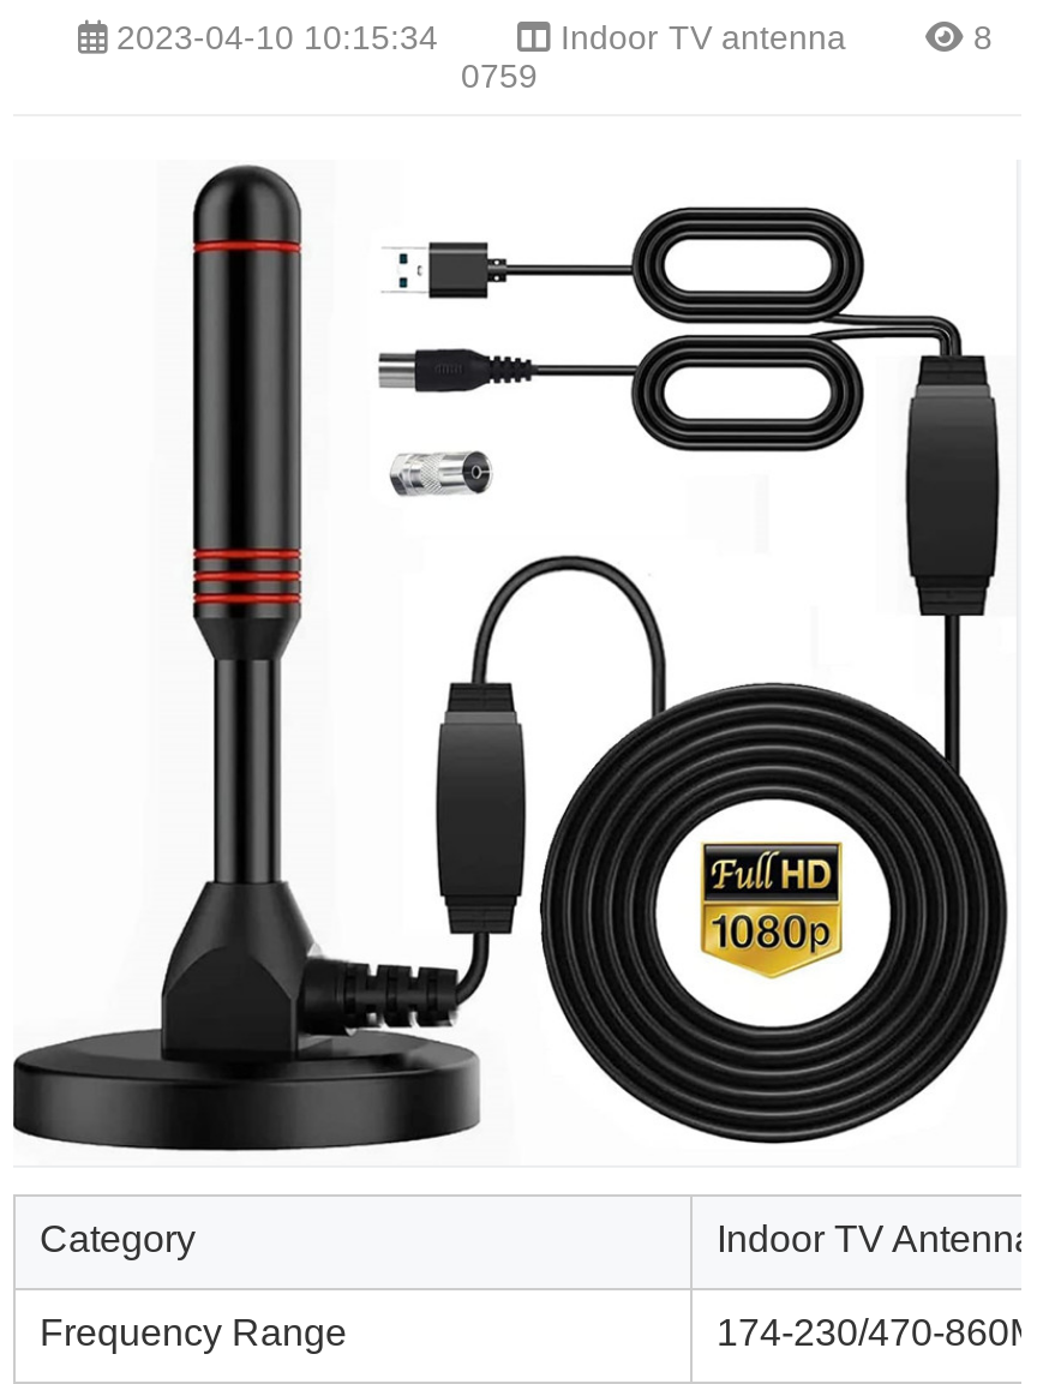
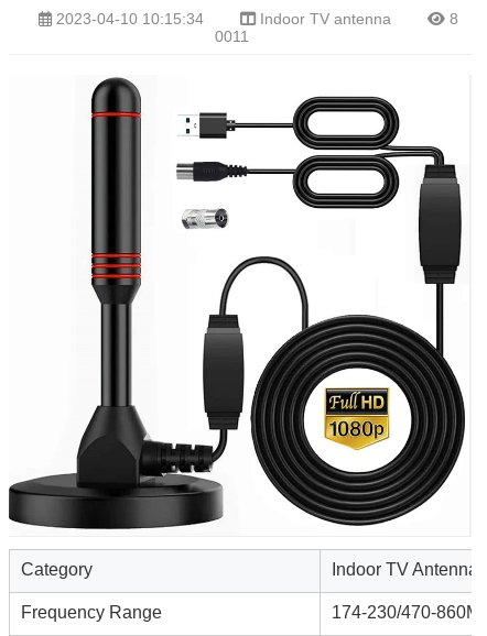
- 0759
+ 0011
